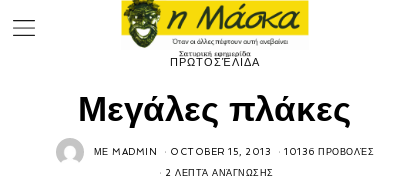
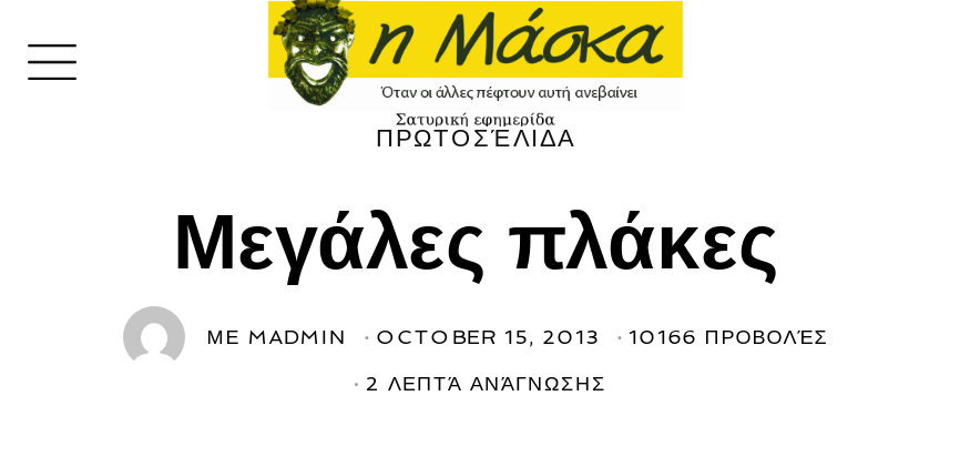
- ΜΕ MADMIN OCTOBER 15, 2013 10136 ΠΡΟΒΟΛΈΣ
+ ΜΕ MADMIN OCTOBER 15, 2013 10166 ΠΡΟΒΟΛΈΣ
